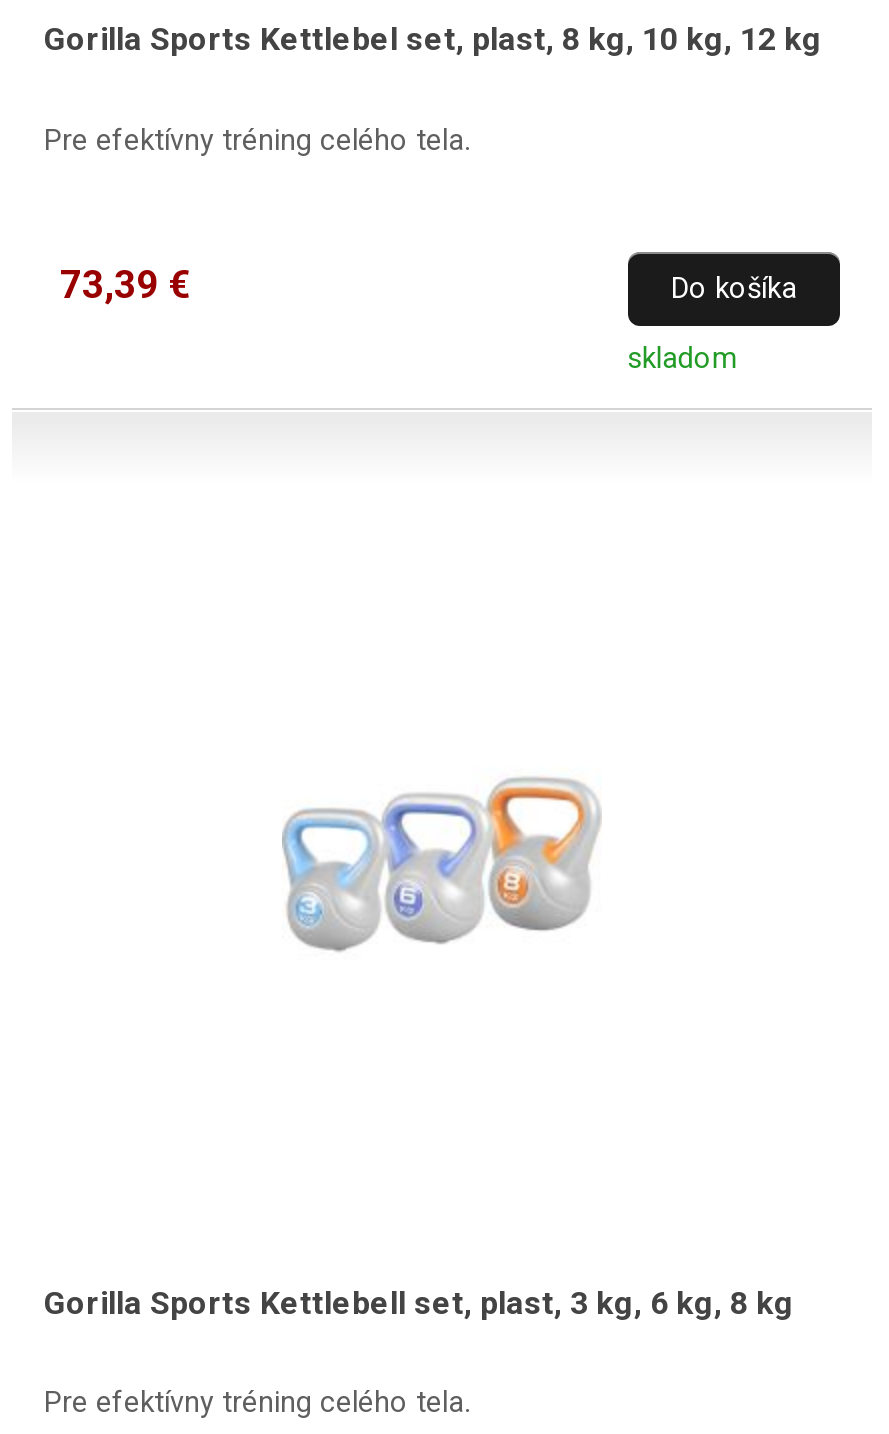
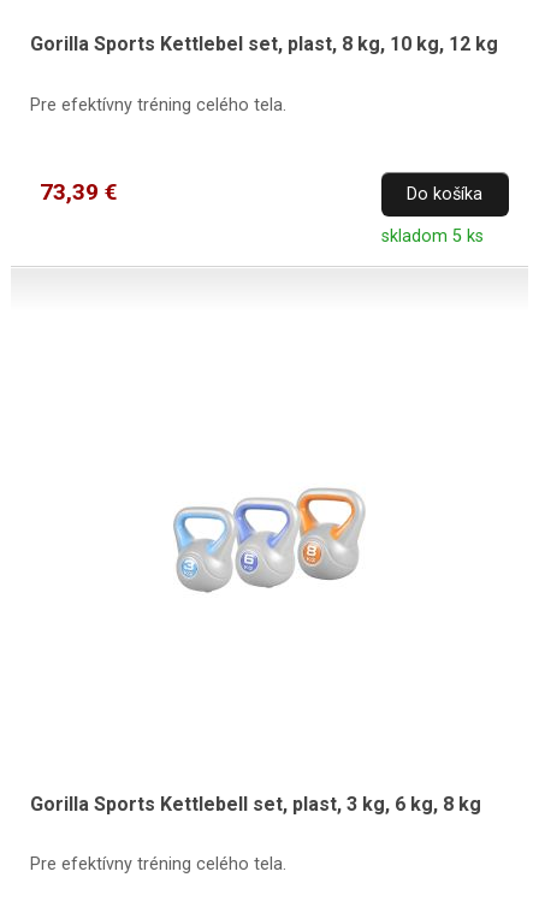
- skladom
+ skladom 5 ks
